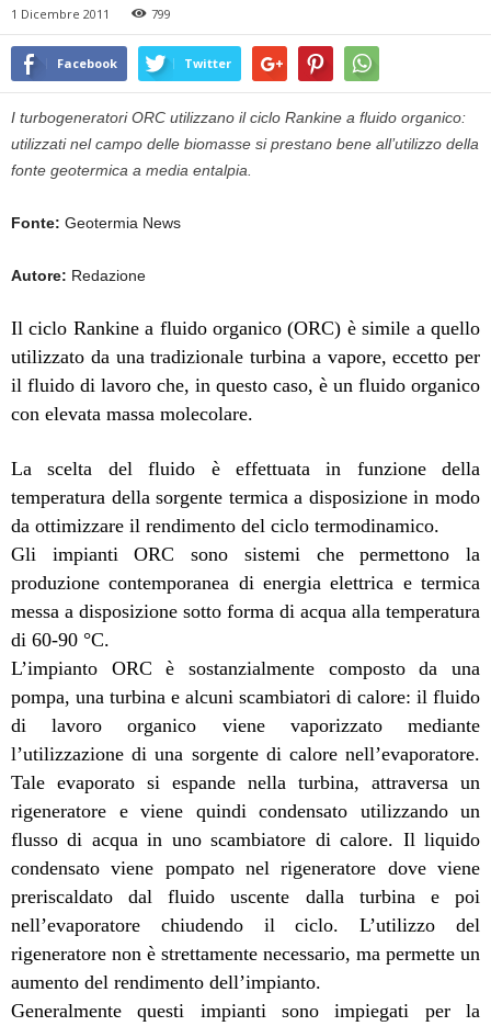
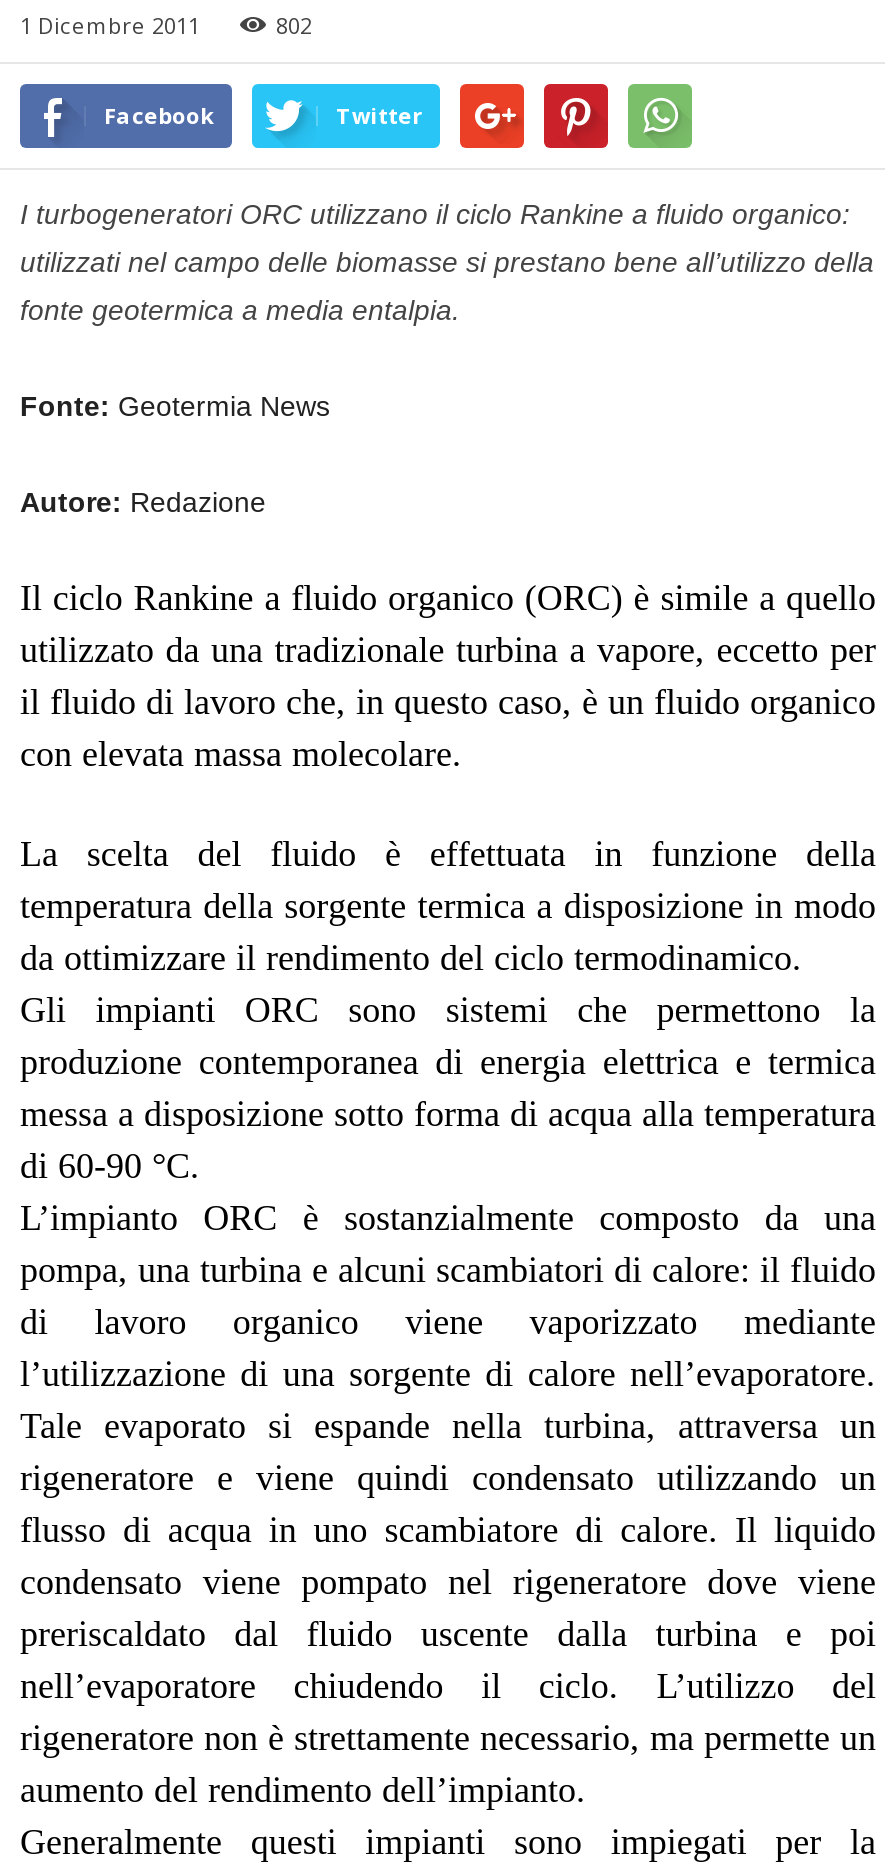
- 799
+ 802
